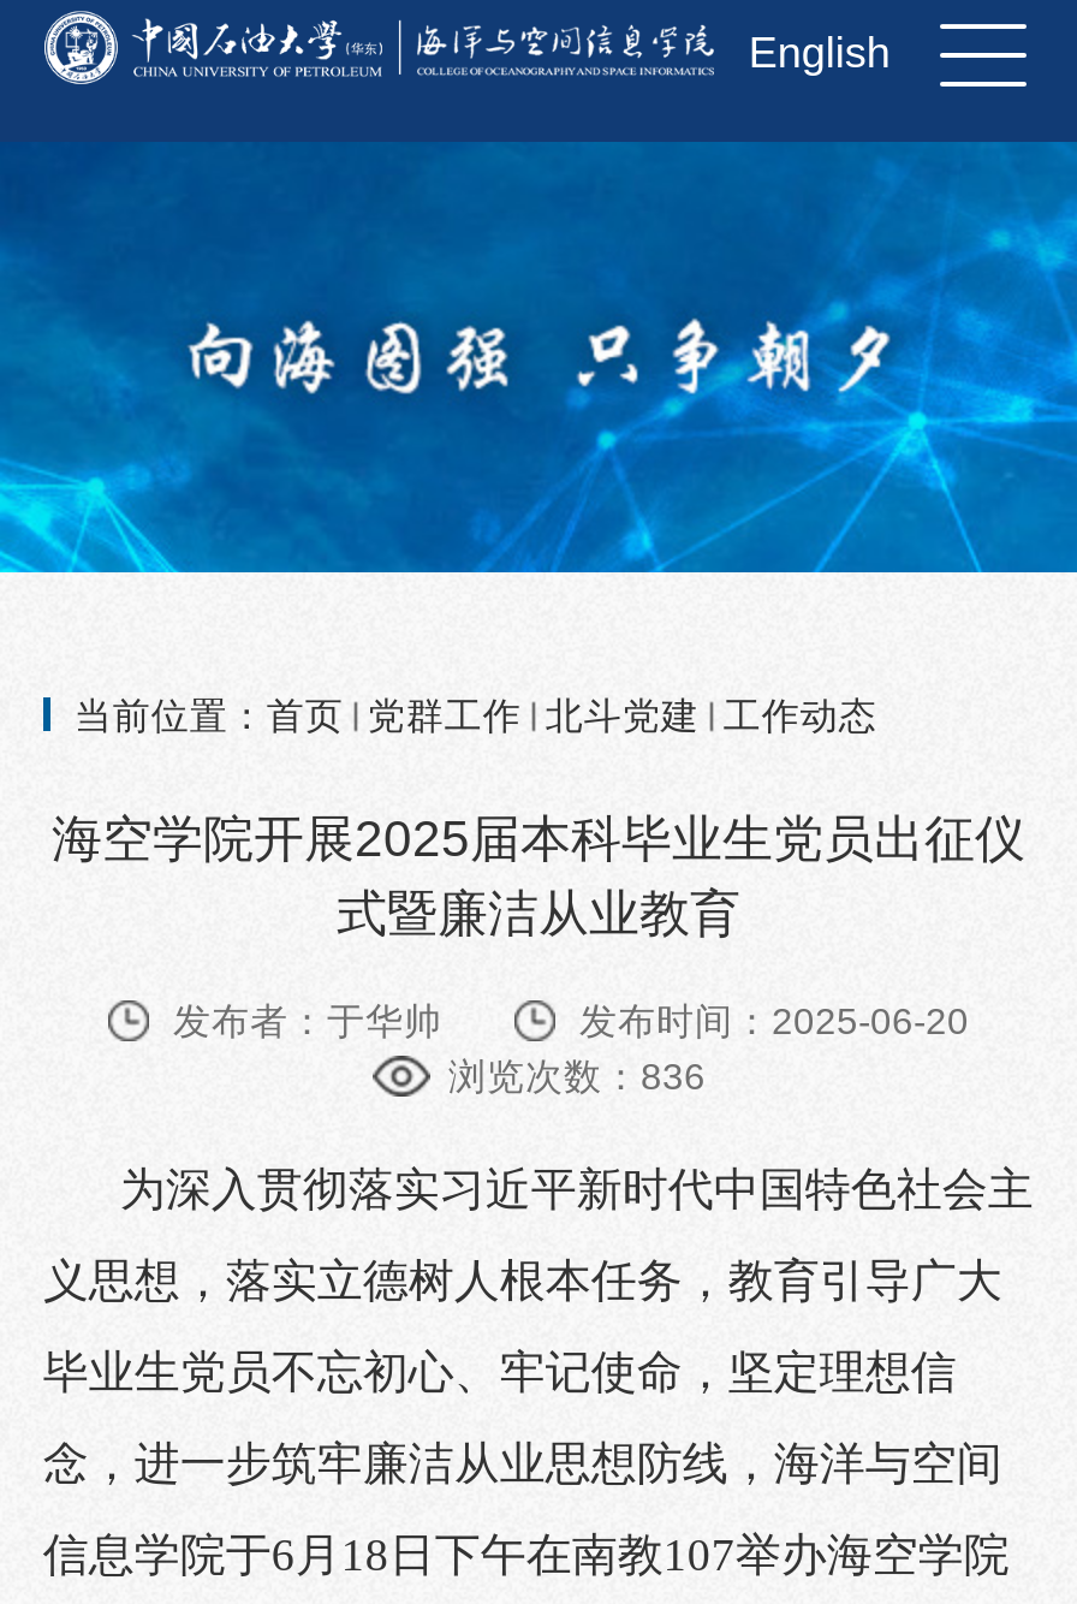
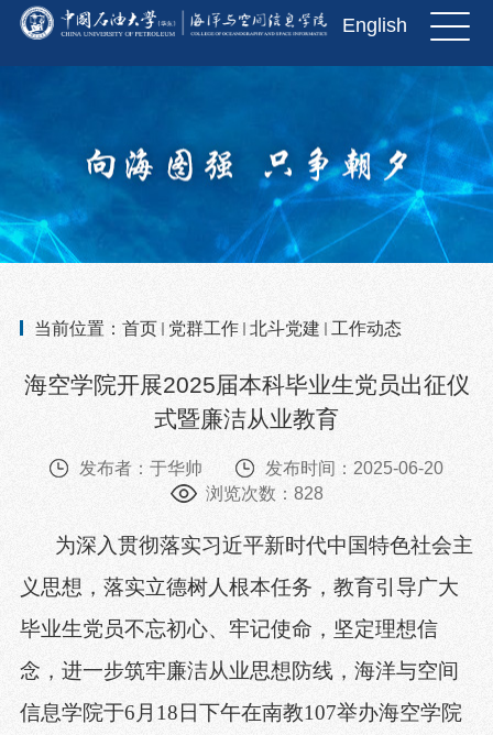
- 浏览次数：836
+ 浏览次数：828
